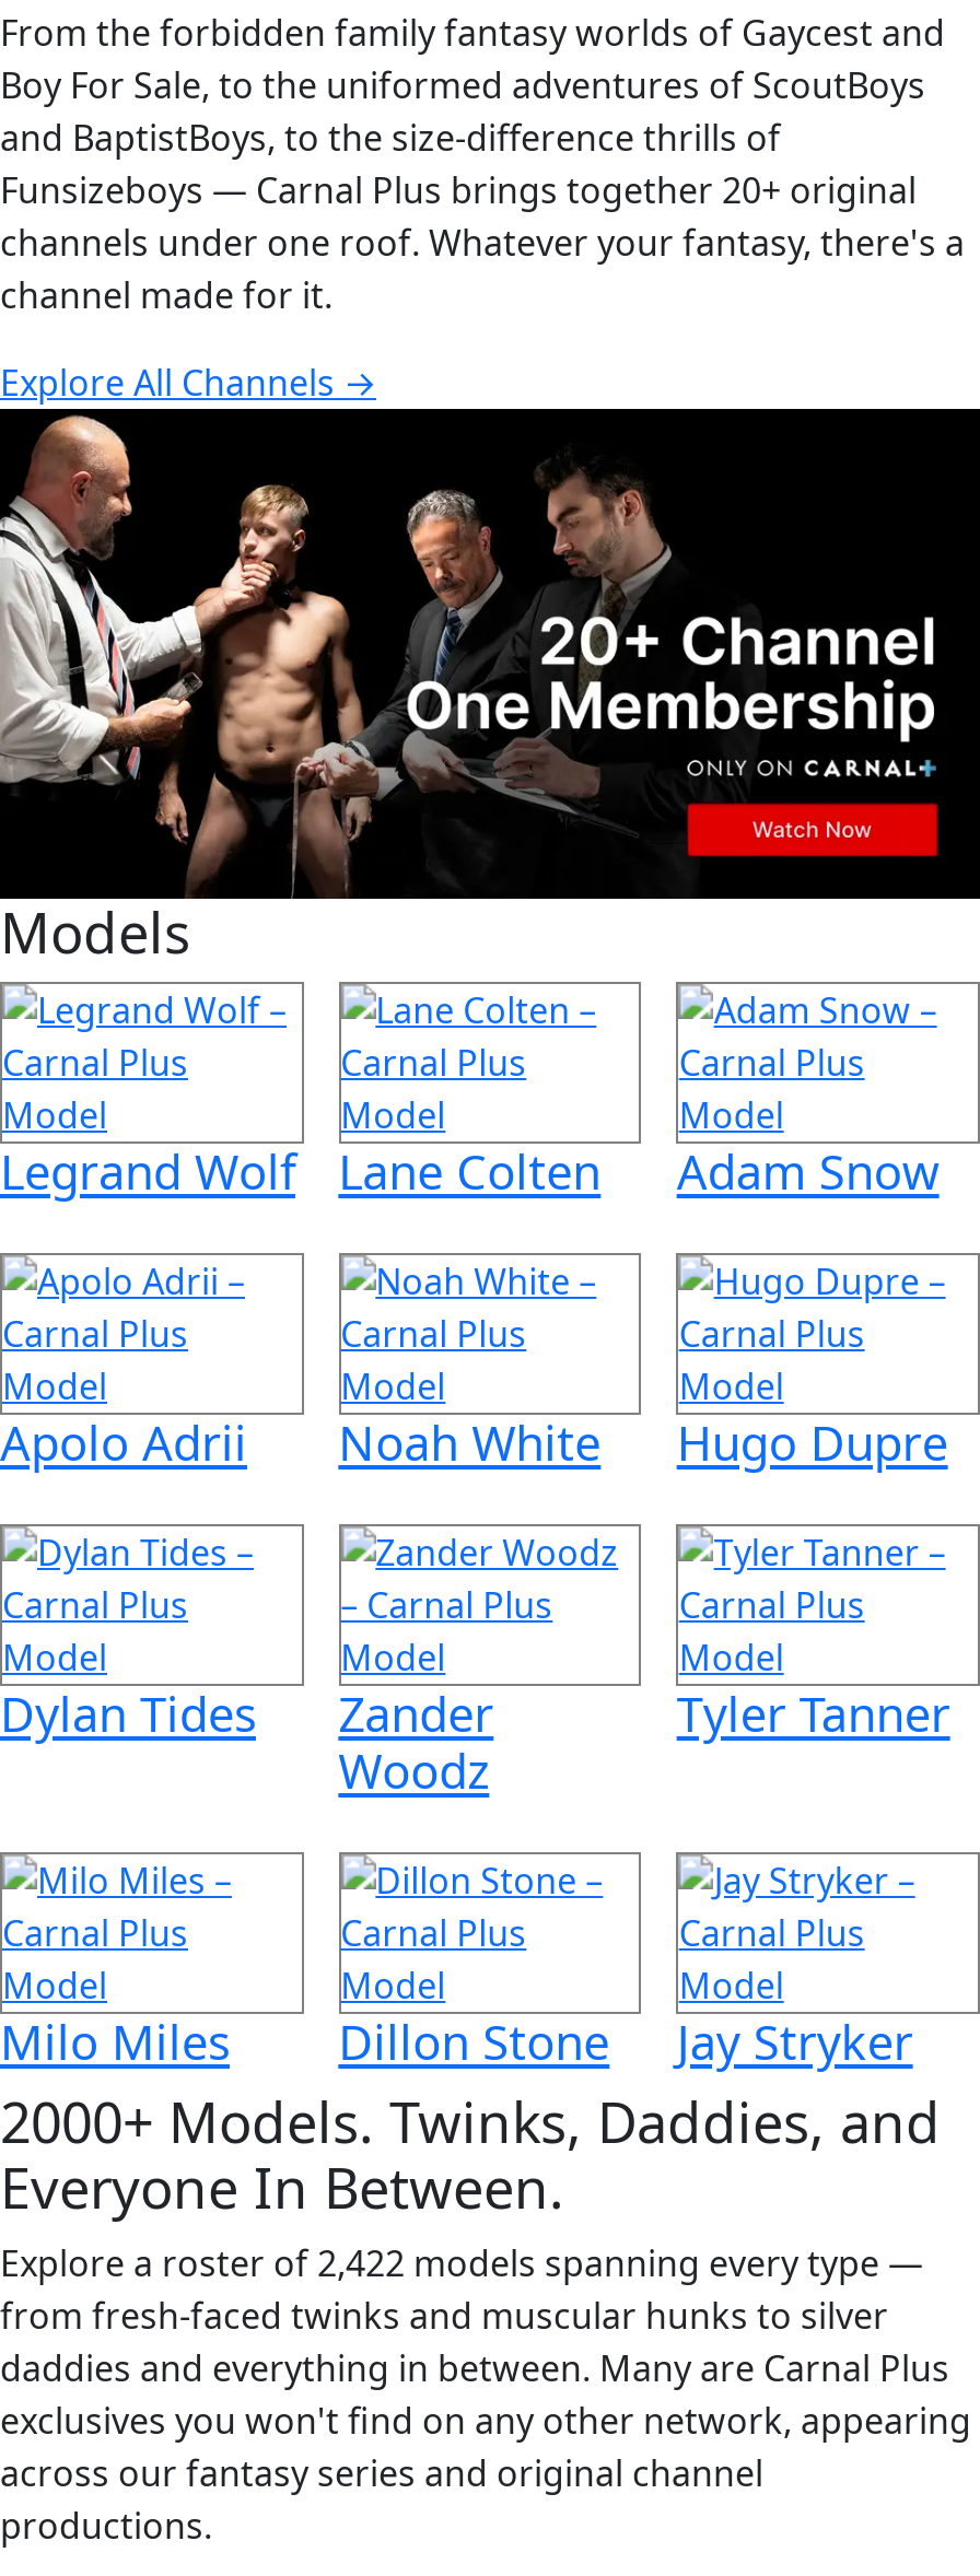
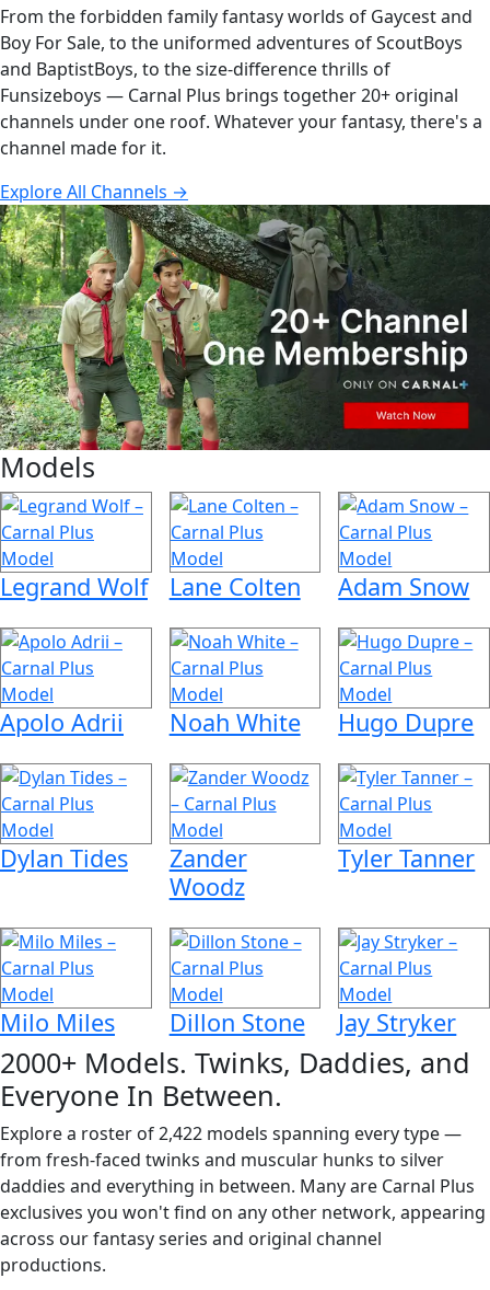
- [image]
+ [image]
